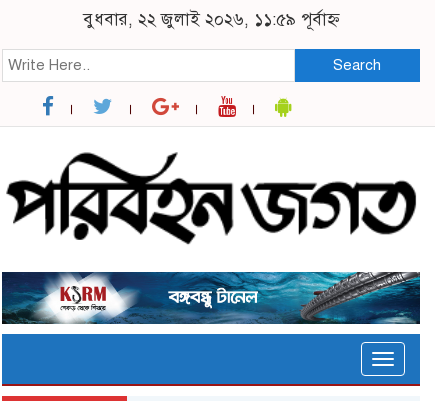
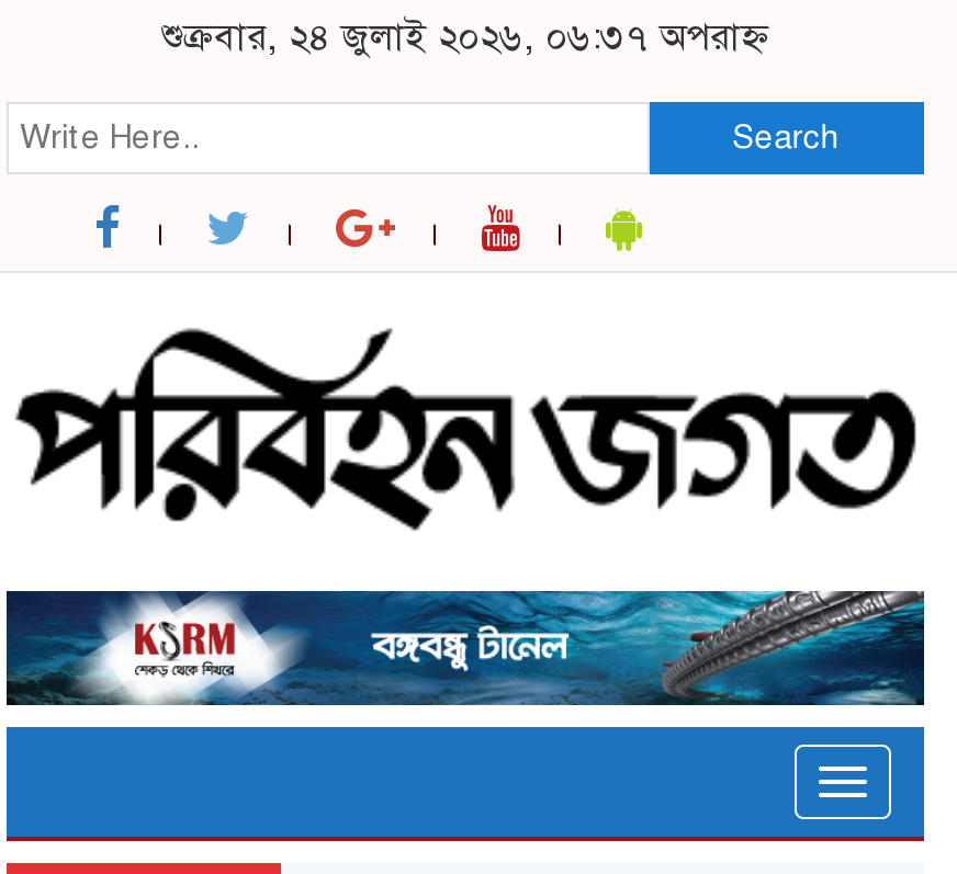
- বুধবার, ২২ জুলাই ২০২৬, ১১:৫৯ পূর্বাহ্ন
+ শুক্রবার, ২৪ জুলাই ২০২৬, ০৬:৩৭ অপরাহ্ন
